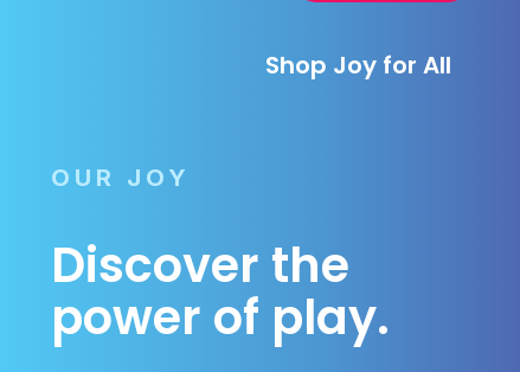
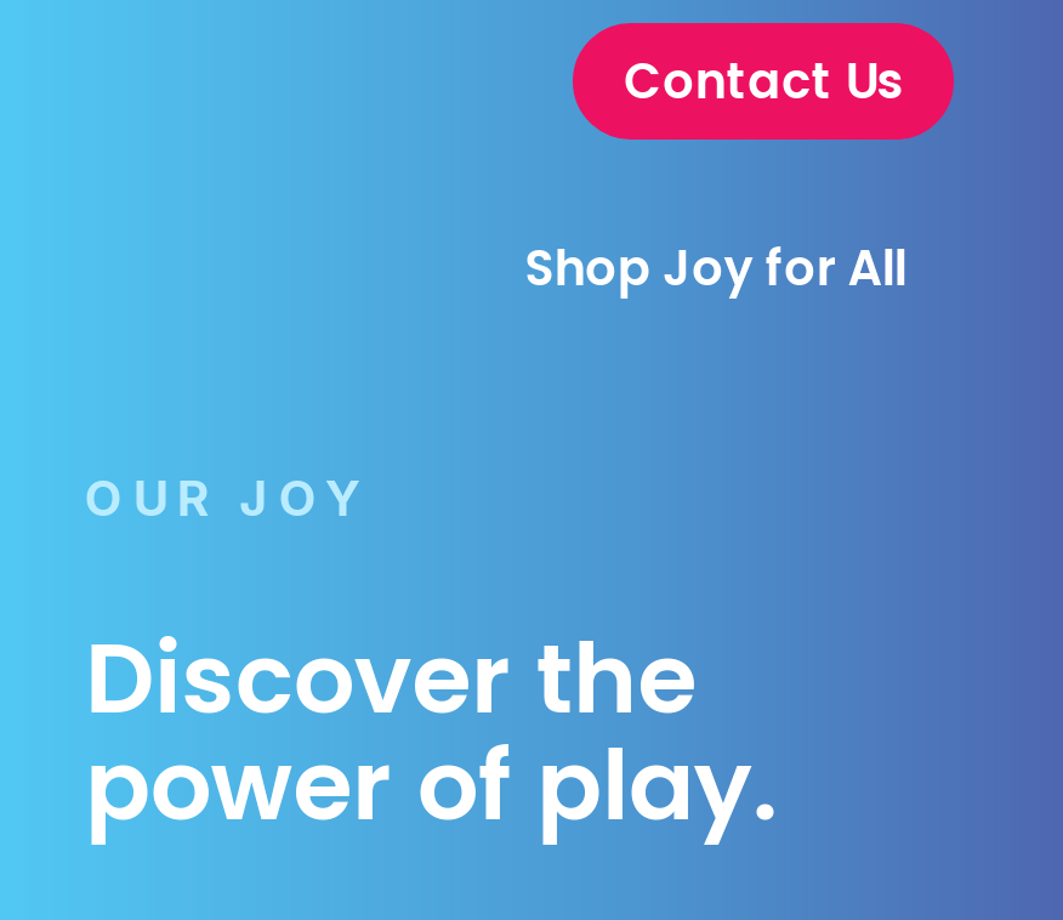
+ Contact Us
